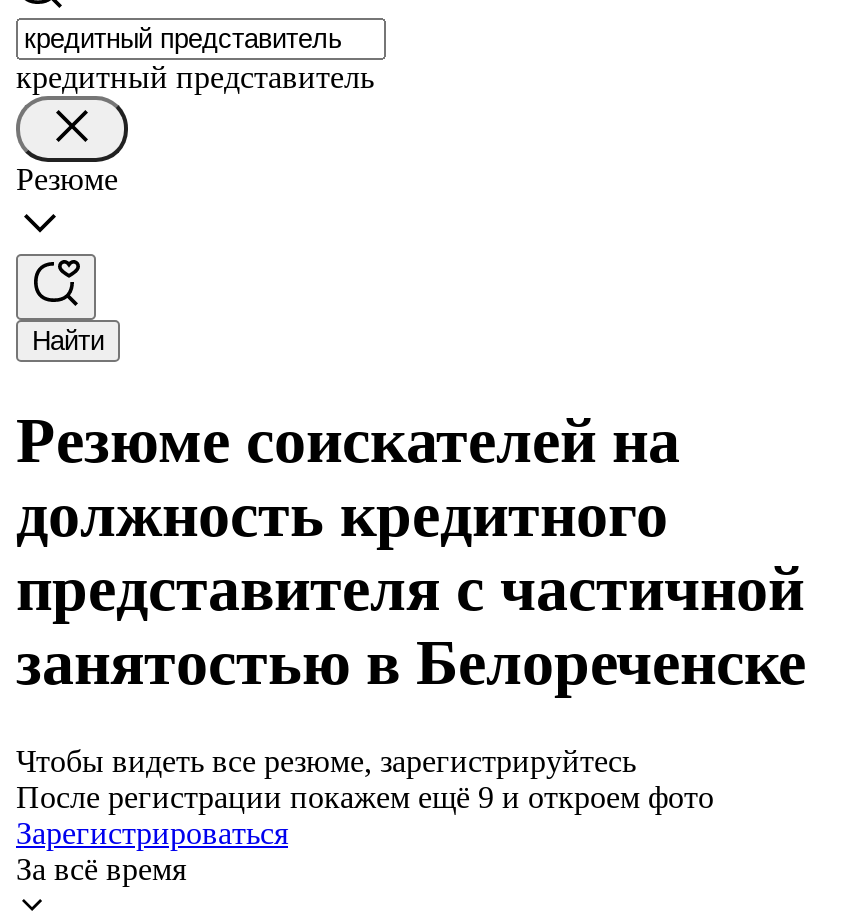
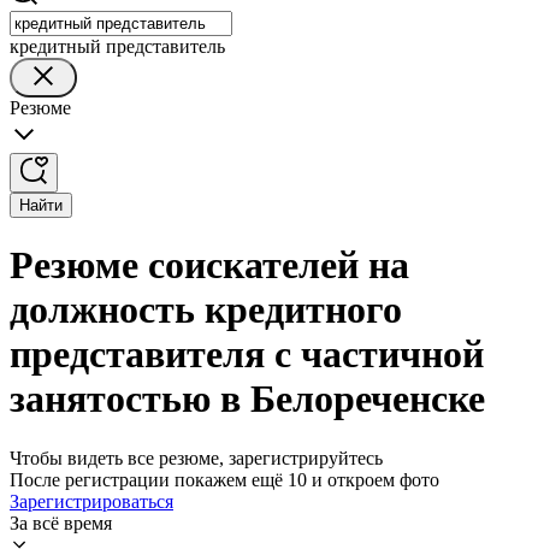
- После регистрации покажем ещё 9 и откроем фото
+ После регистрации покажем ещё 10 и откроем фото
